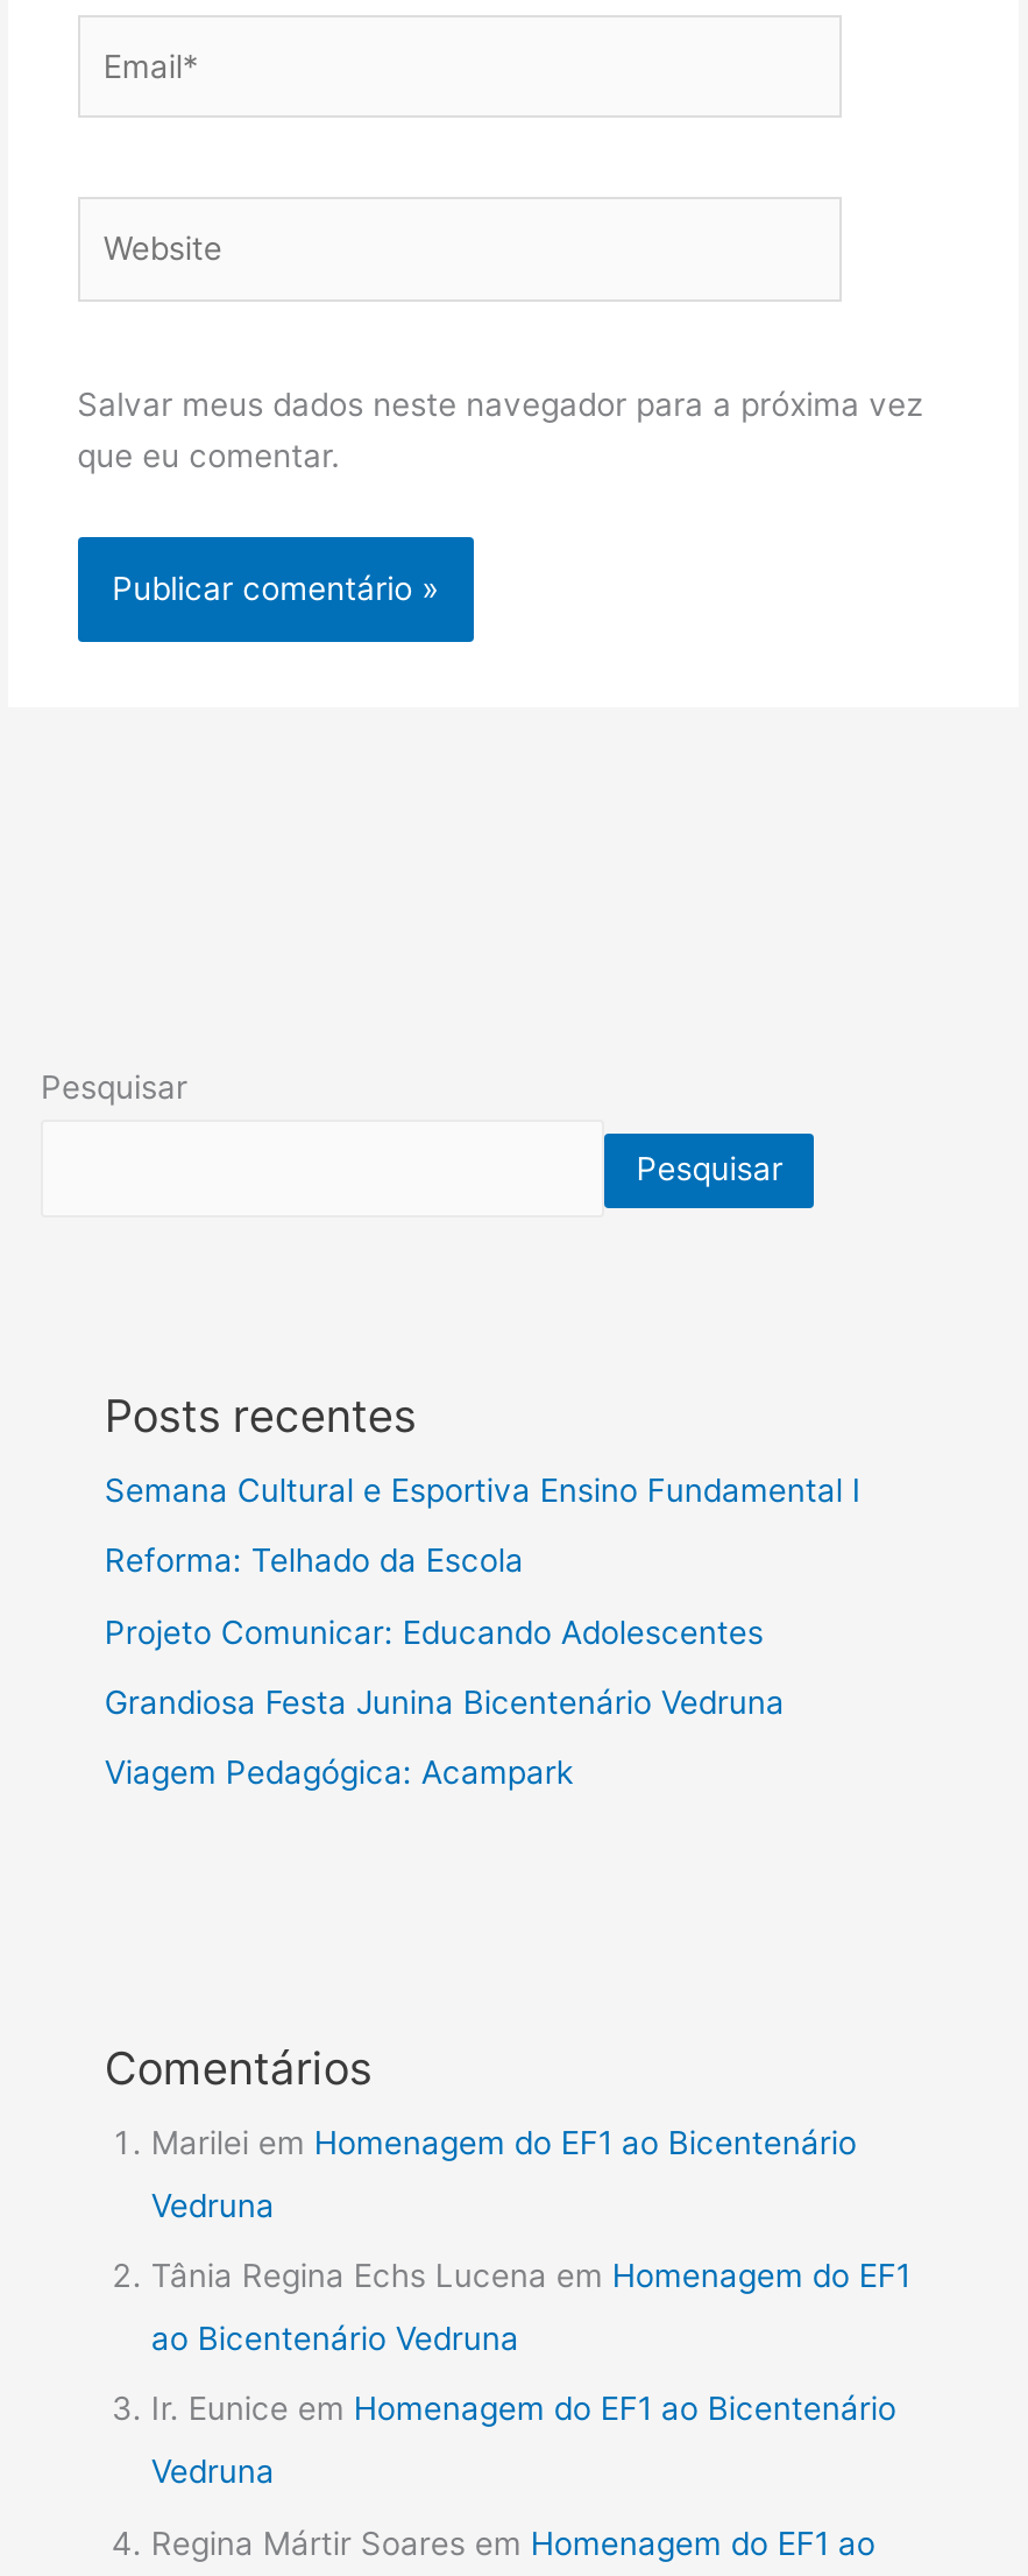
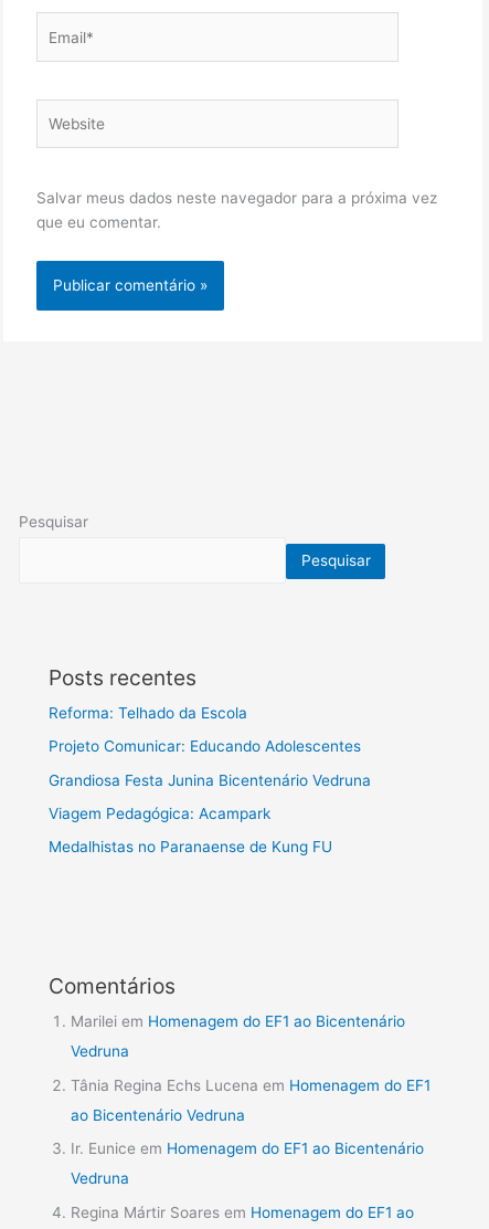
- Semana Cultural e Esportiva Ensino Fundamental I

moved up: Reforma: Telhado da Escola | Projeto Comunicar: Educando Adolescentes | Grandiosa Festa Junina Bicentenário Vedruna | Viagem Pedagógica: Acampark

+ Medalhistas no Paranaense de Kung FU
